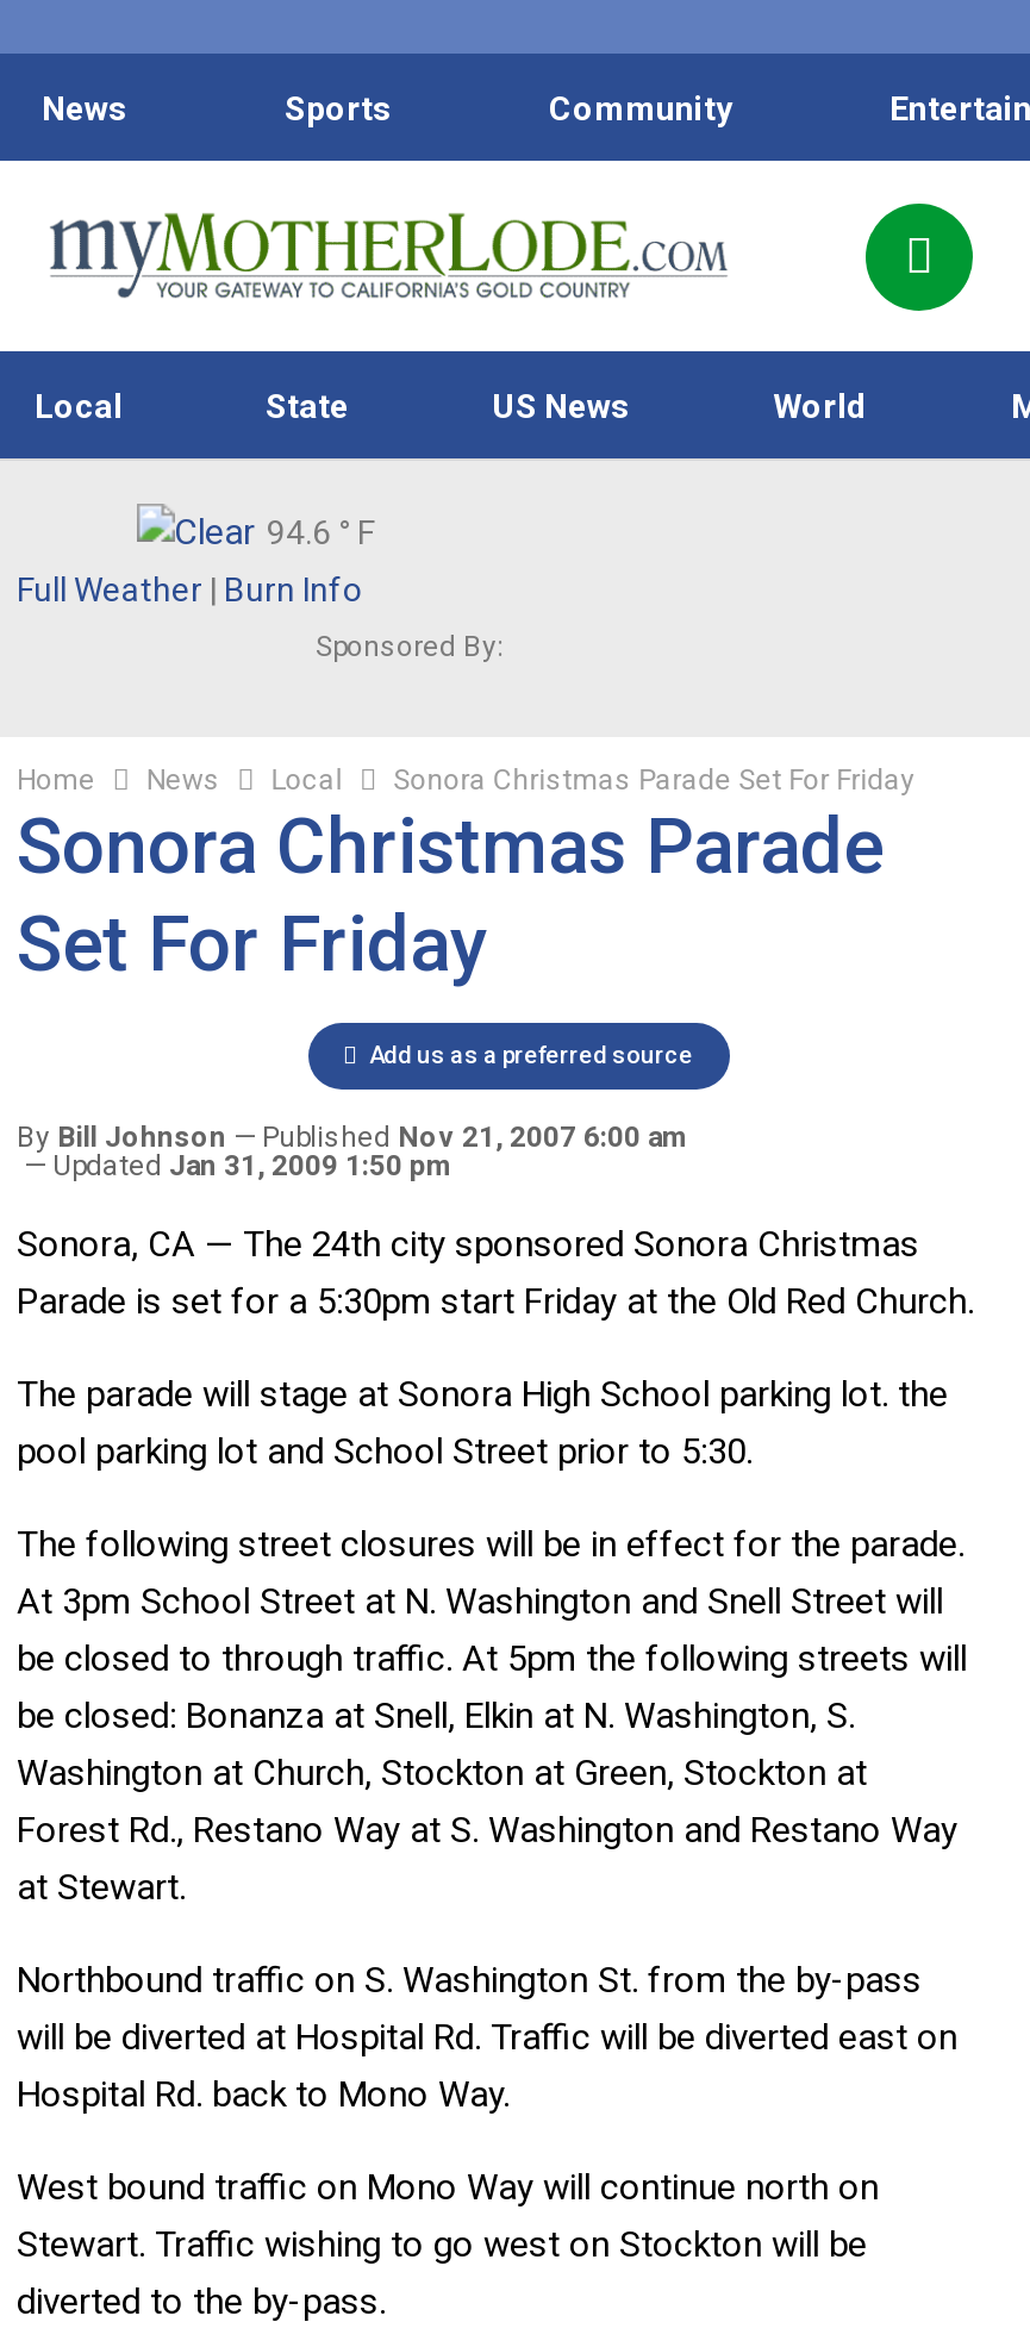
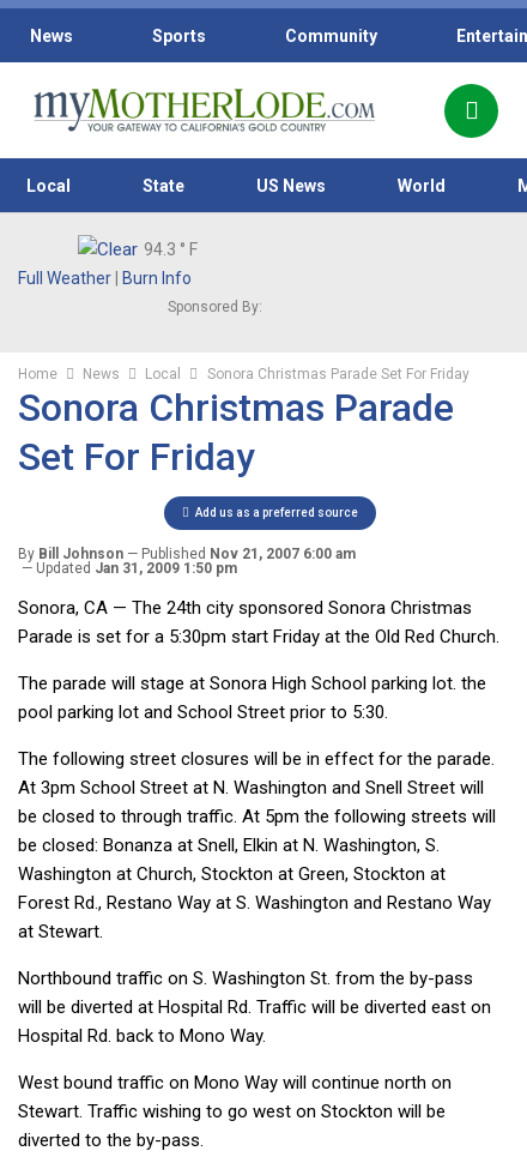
- 94.6 ° F
+ 94.3 ° F
